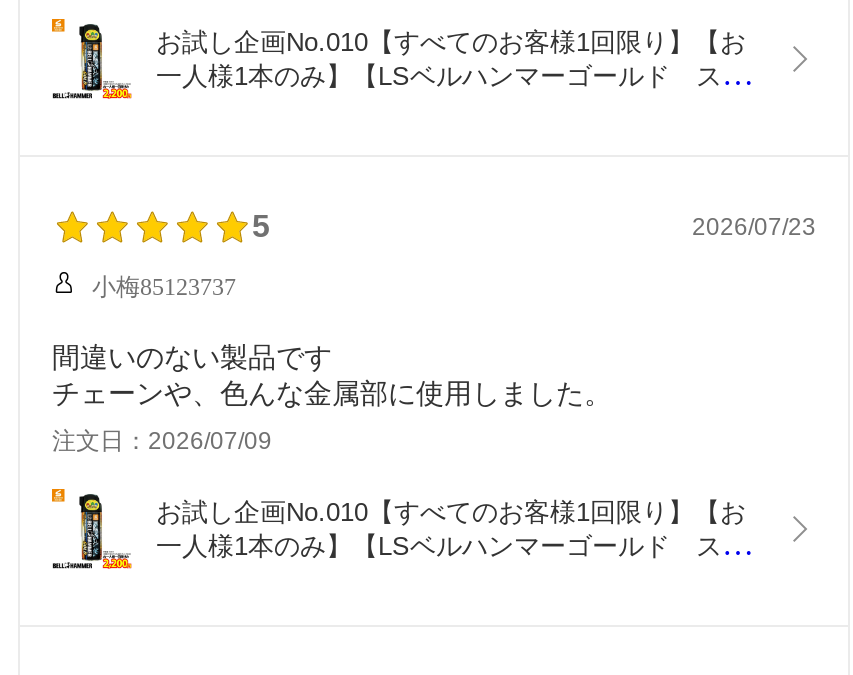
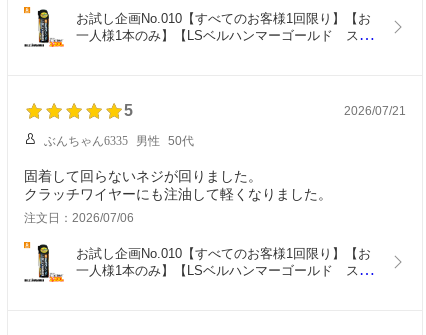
- 2026/07/23
+ 2026/07/21

- 小梅85123737
+ ぶんちゃん6335 男性 50代

- 間違いのない製品です
- チェーンや、色んな金属部に使用しました。
+ 固着して回らないネジが回りました。
+ クラッチワイヤーにも注油して軽くなりました。

- 注文日：2026/07/09
+ 注文日：2026/07/06
